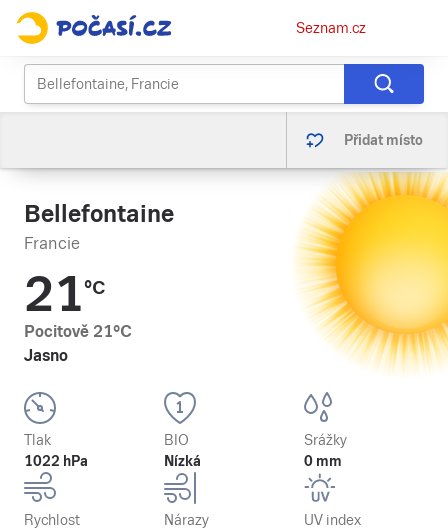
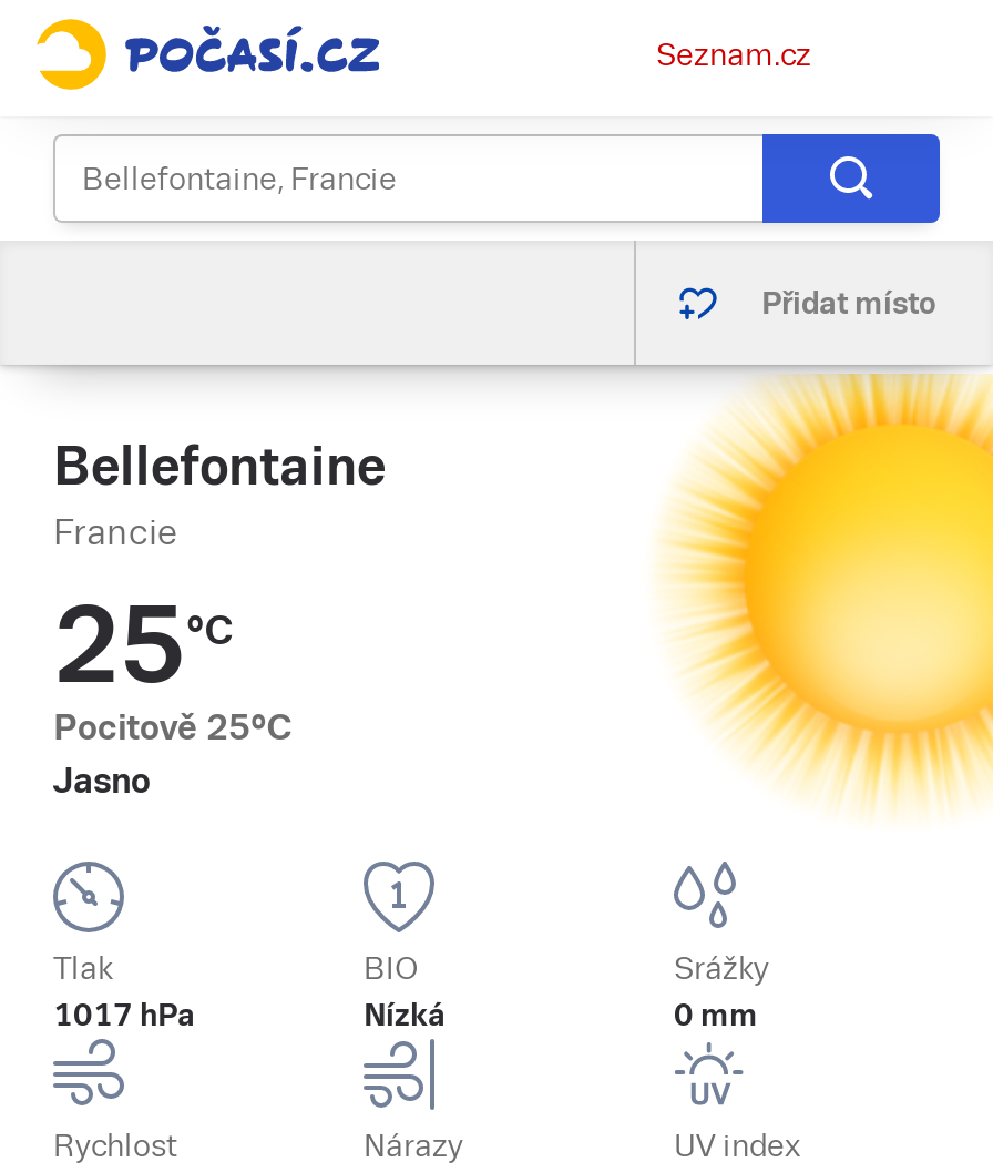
- 21°C
+ 25°C

- Pocitově 21°C
+ Pocitově 25°C

- 1022 hPa
+ 1017 hPa
